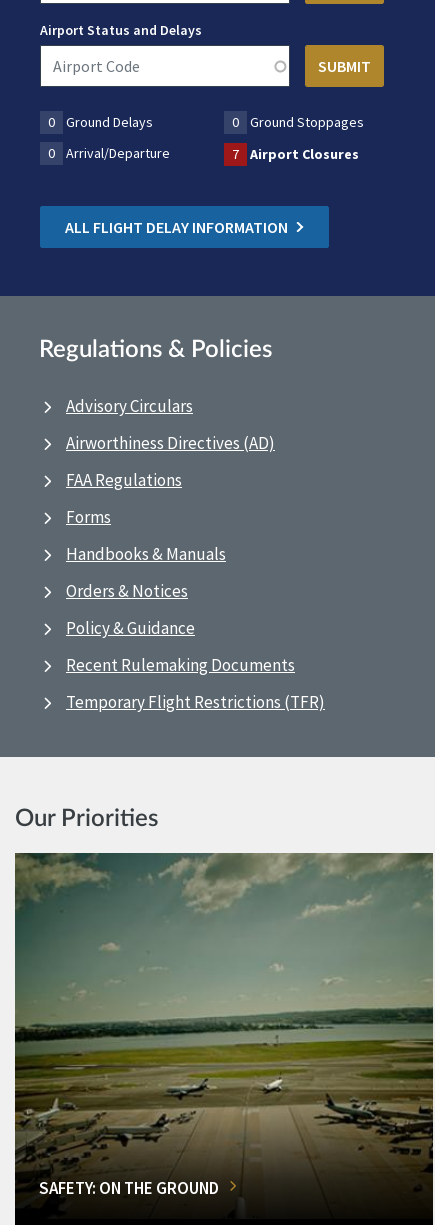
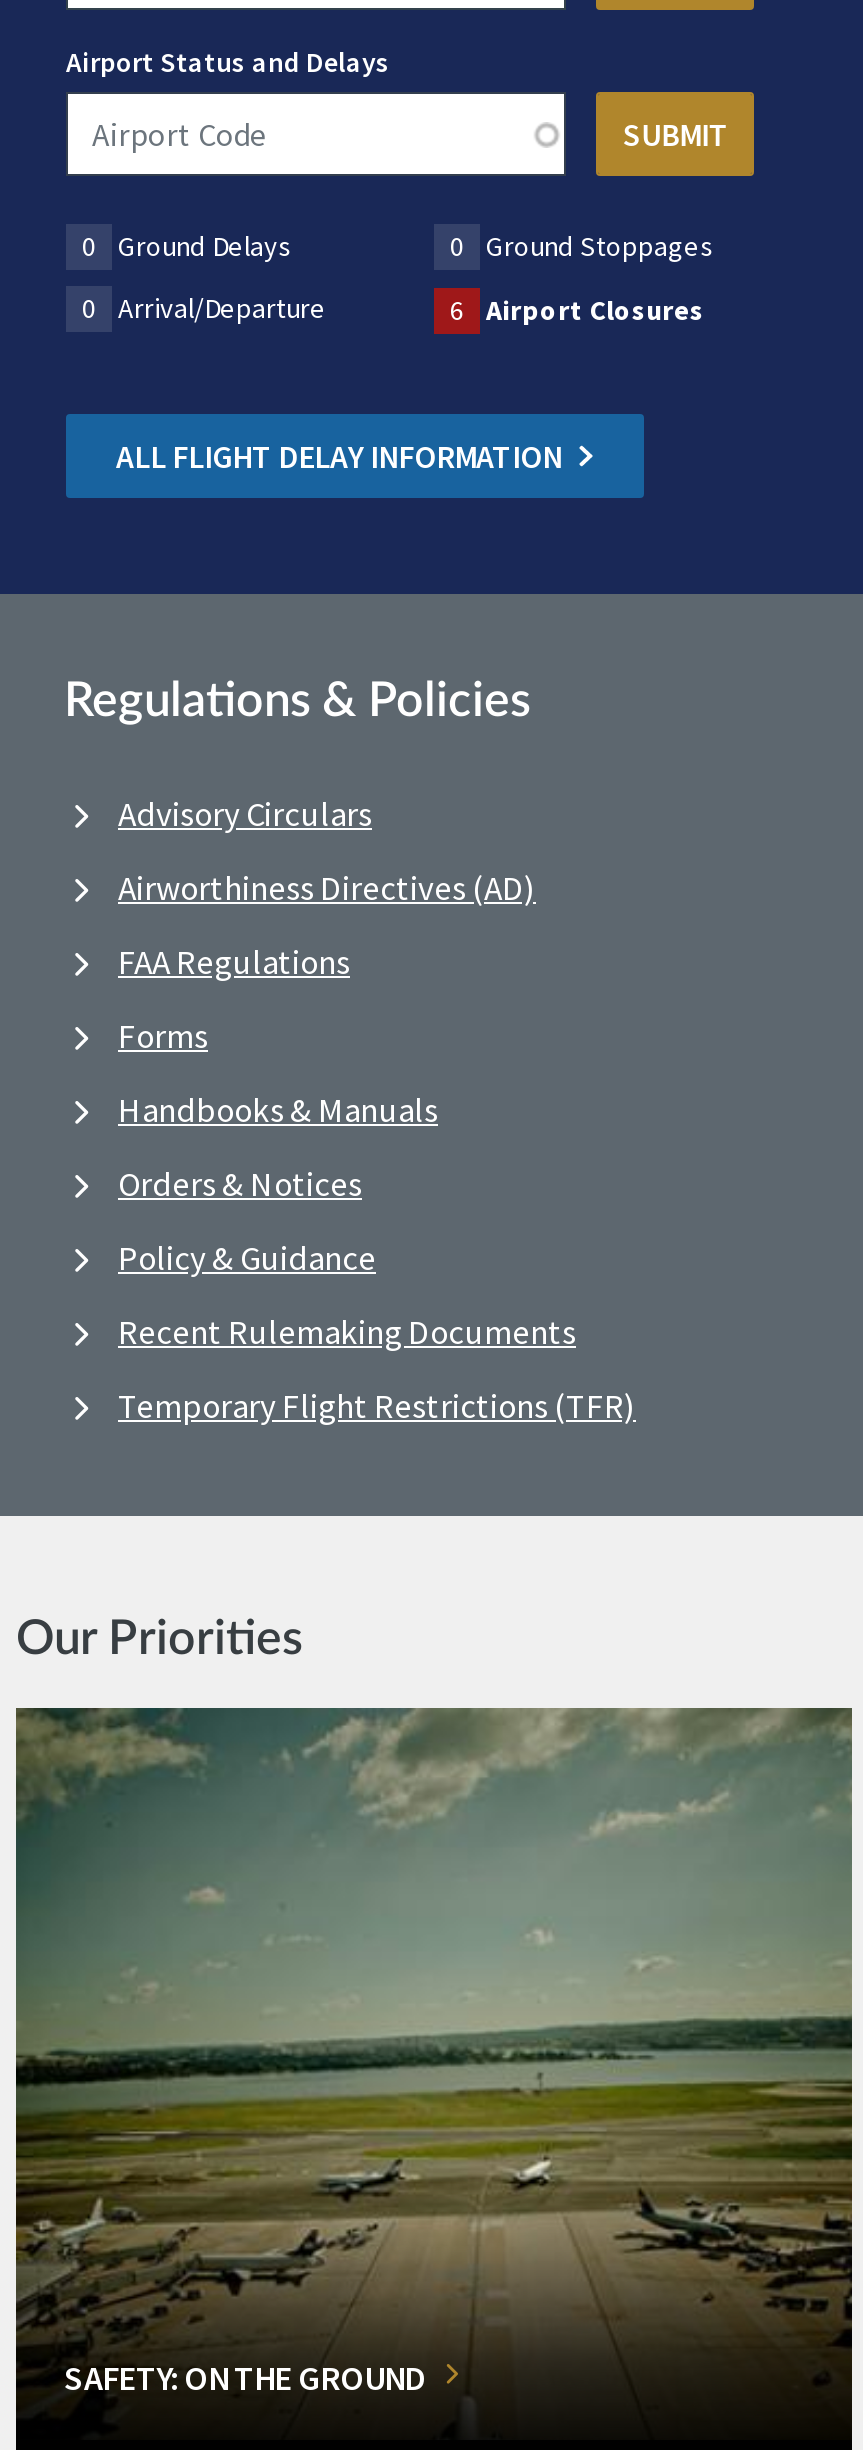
- 7 Airport Closures
+ 6 Airport Closures
